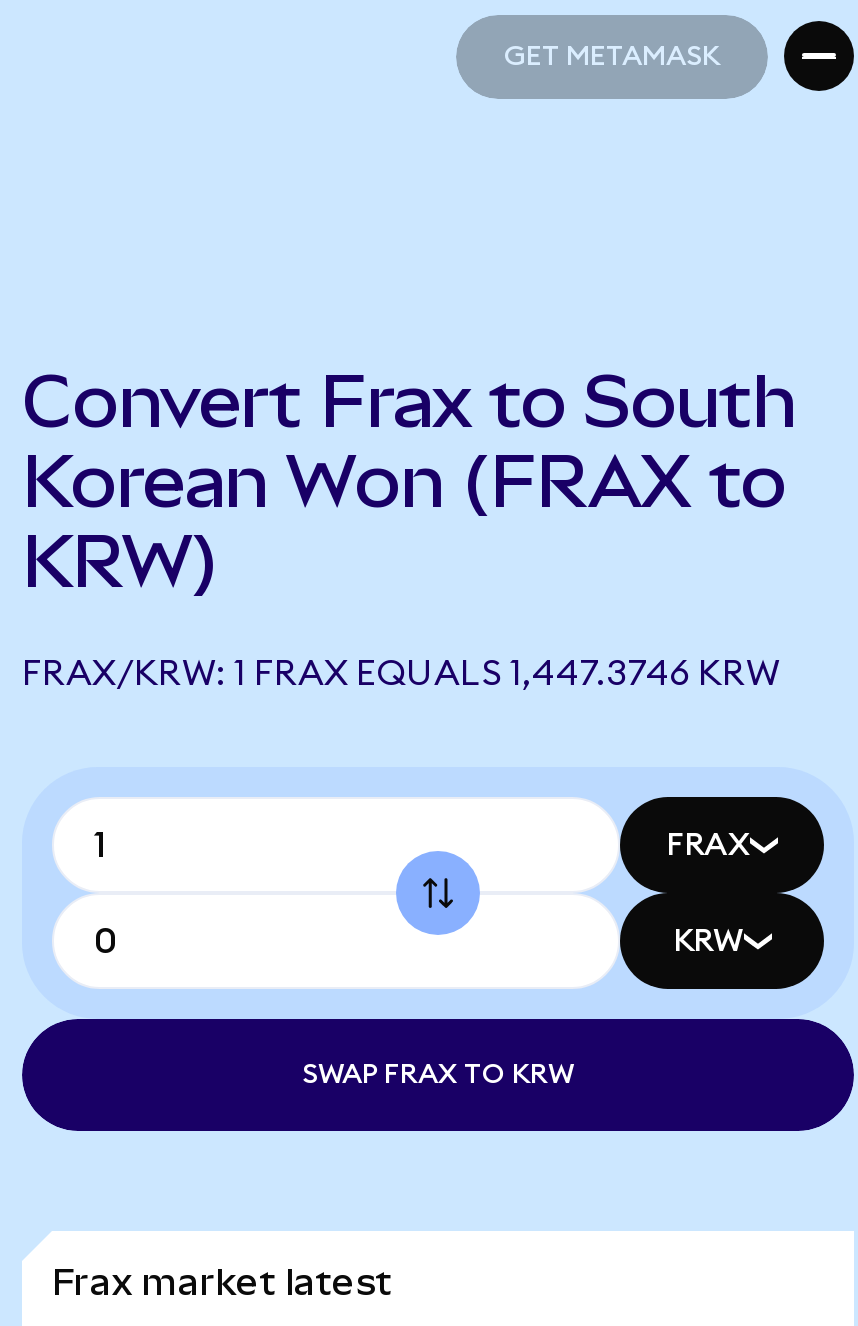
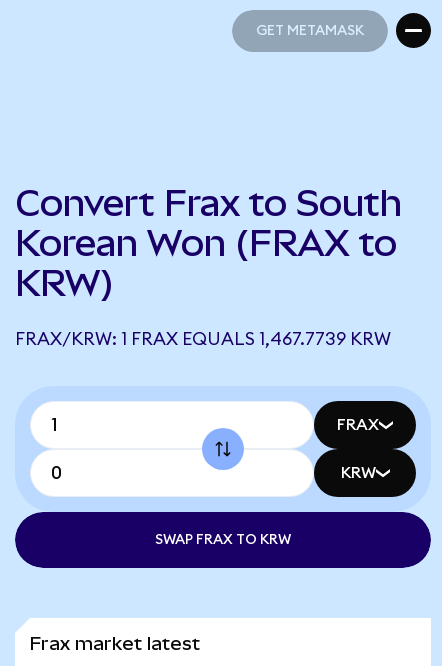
- FRAX/KRW: 1 FRAX EQUALS 1,447.3746 KRW
+ FRAX/KRW: 1 FRAX EQUALS 1,467.7739 KRW
